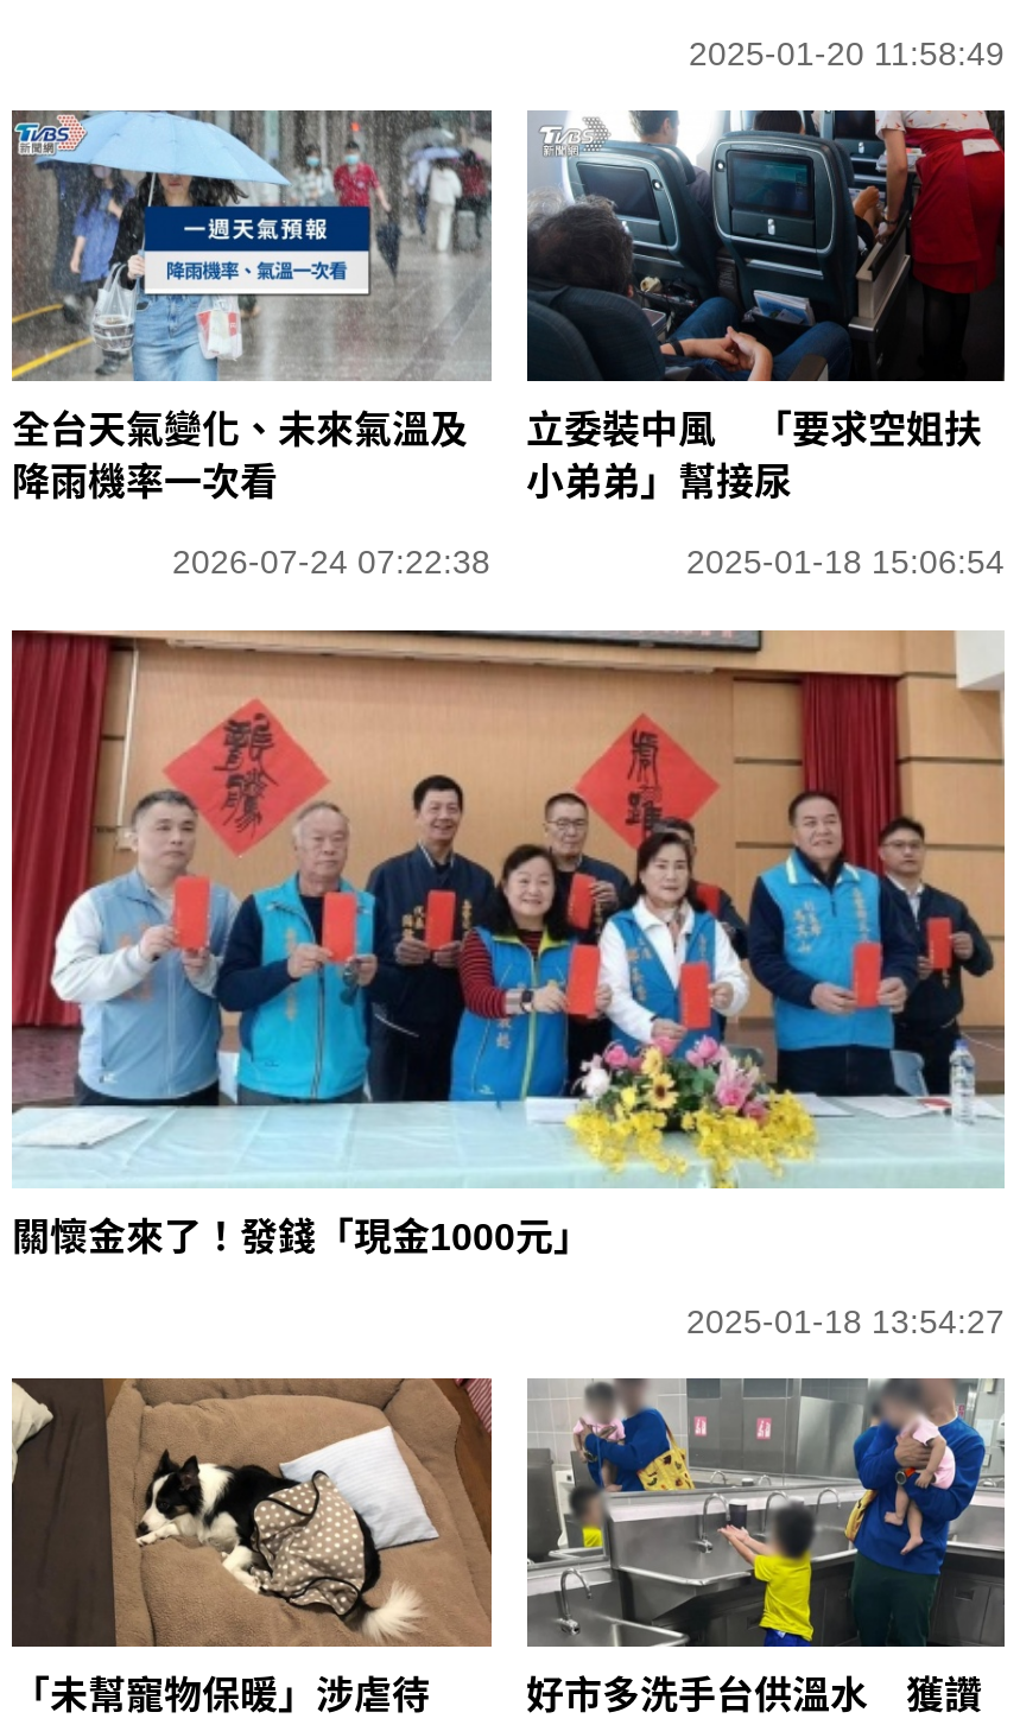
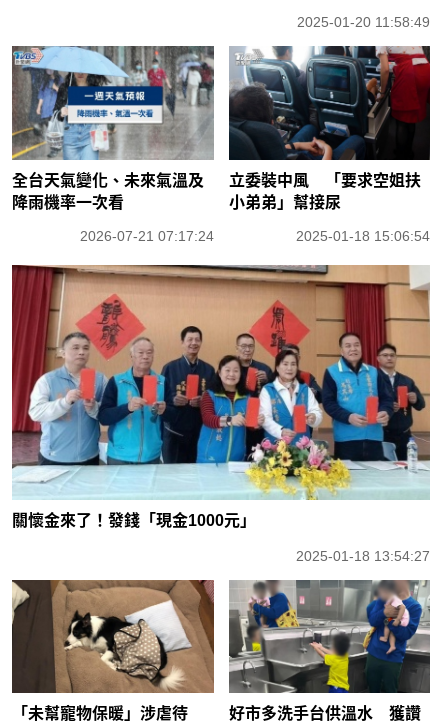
- 2026-07-24 07:22:38
+ 2026-07-21 07:17:24
